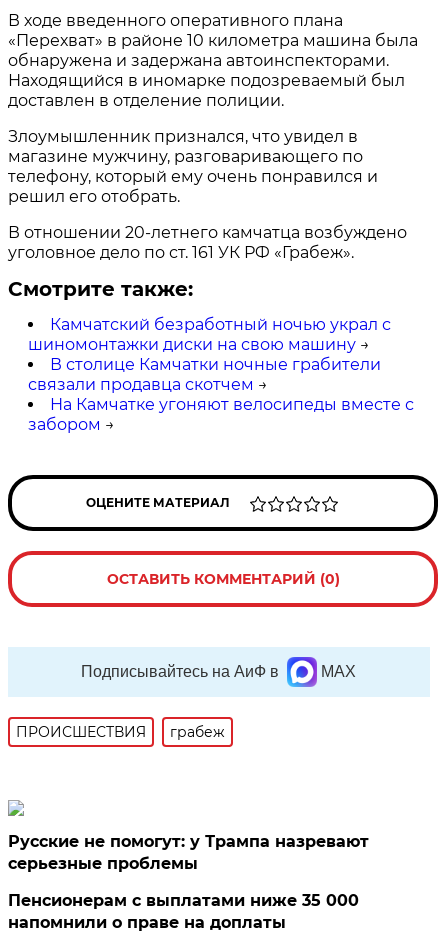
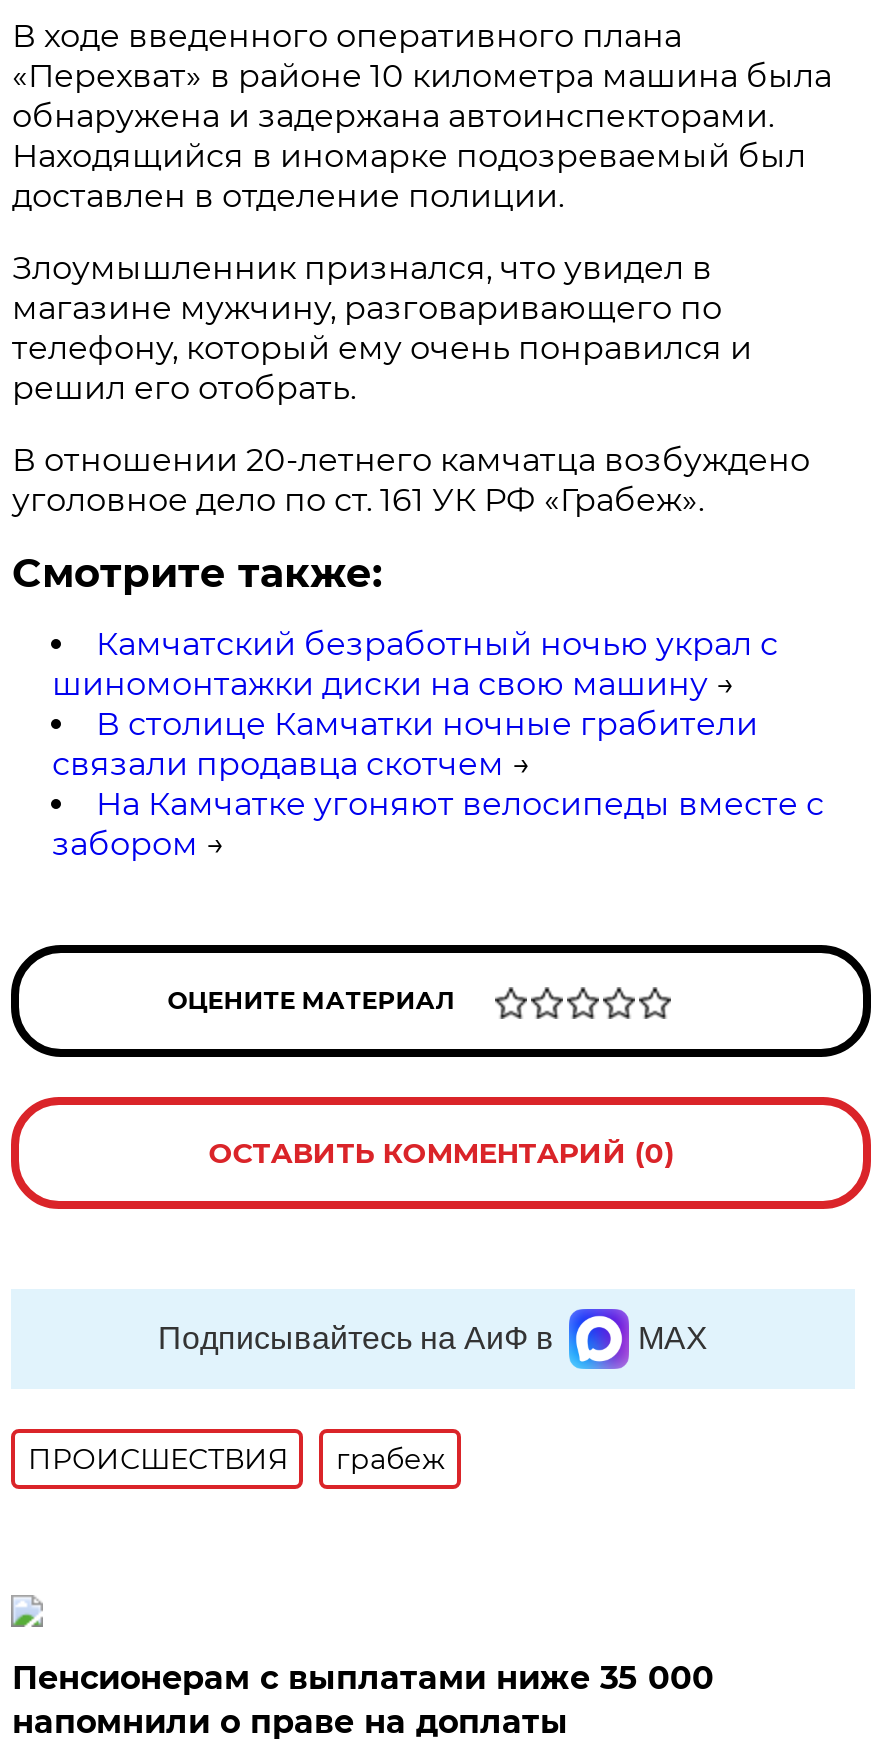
- Русские не помогут: у Трампа назревают
- серьезные проблемы
